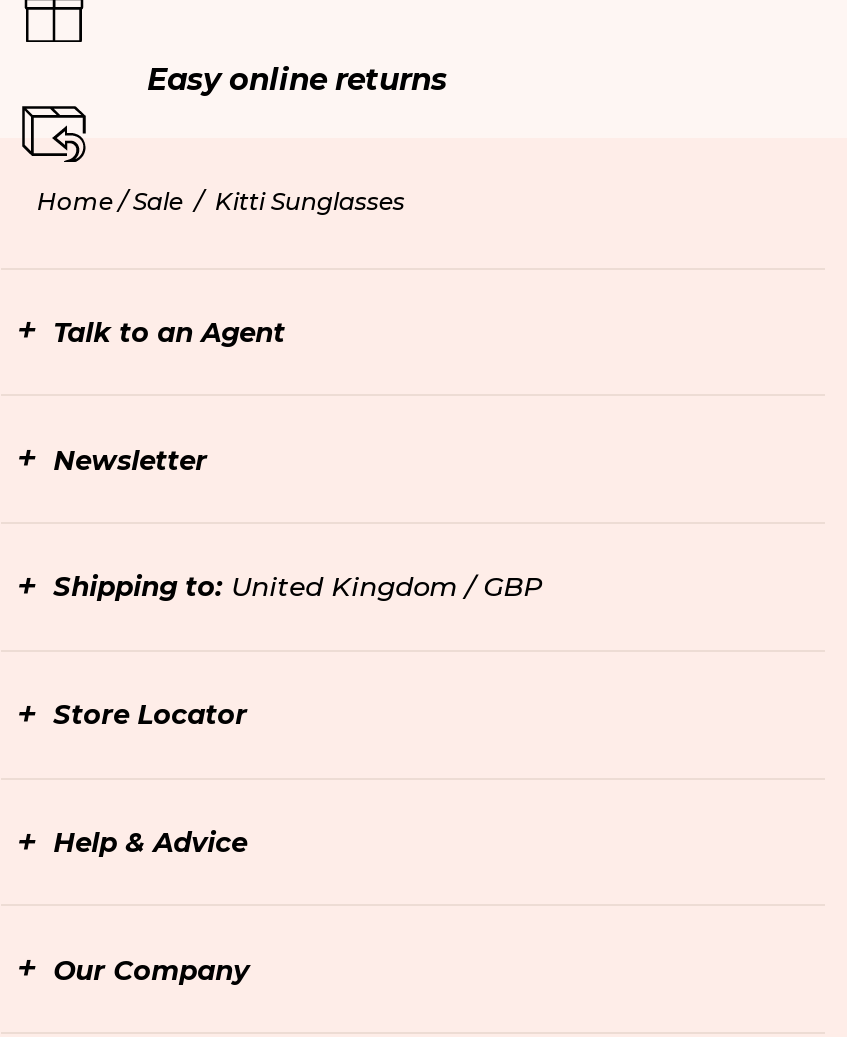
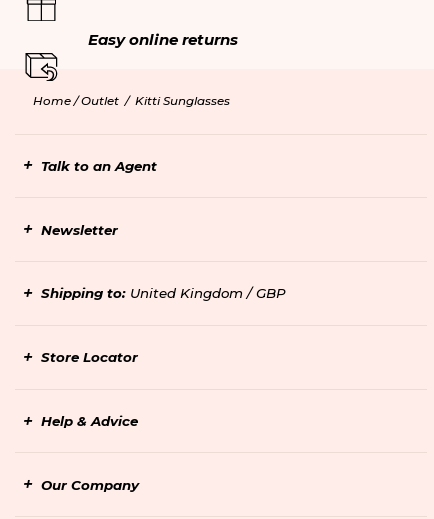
- Home /Sale / Kitti Sunglasses
+ Home /Outlet / Kitti Sunglasses
